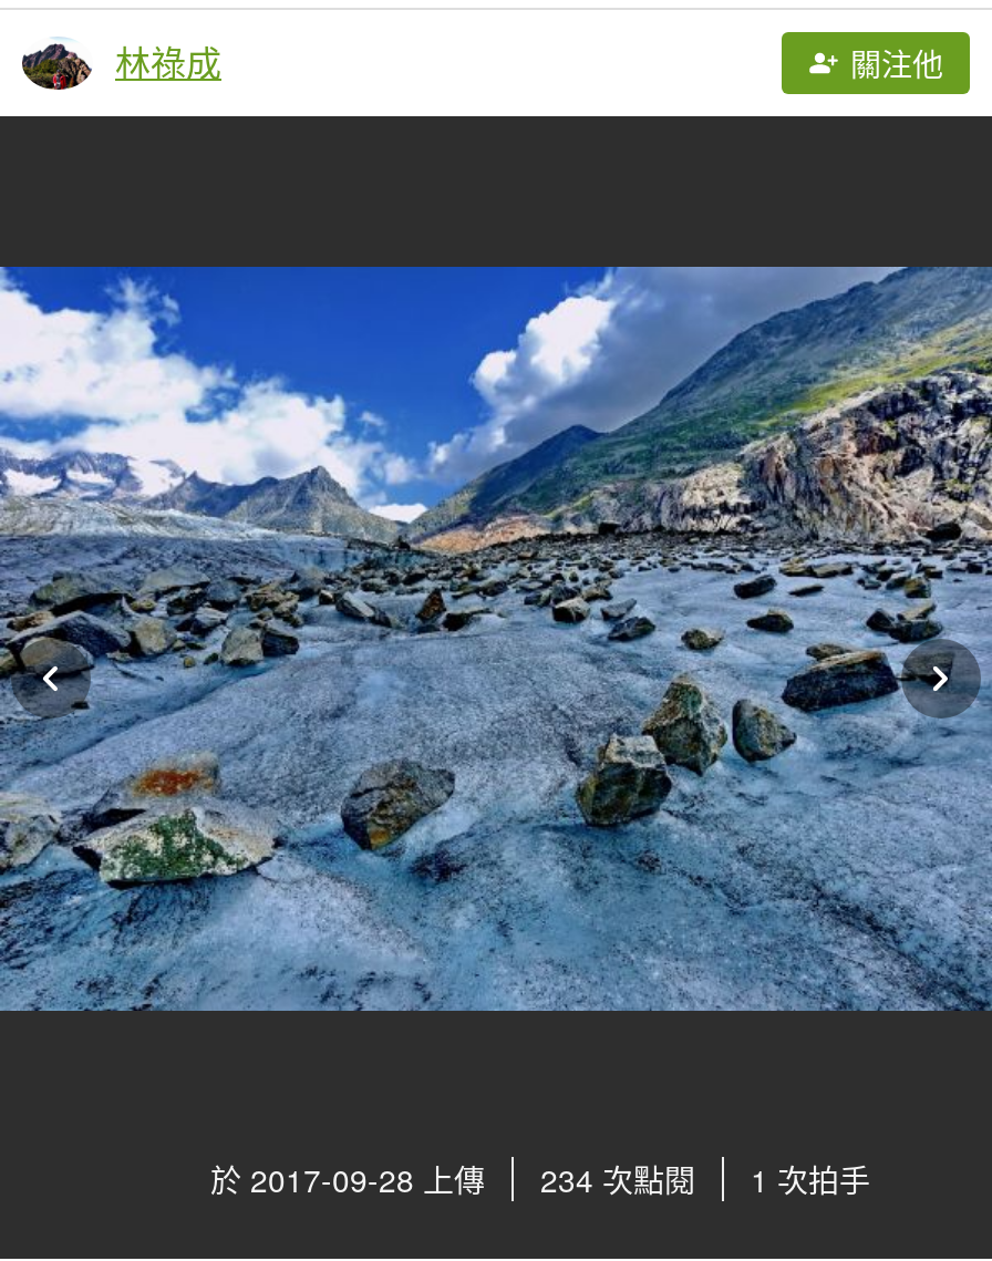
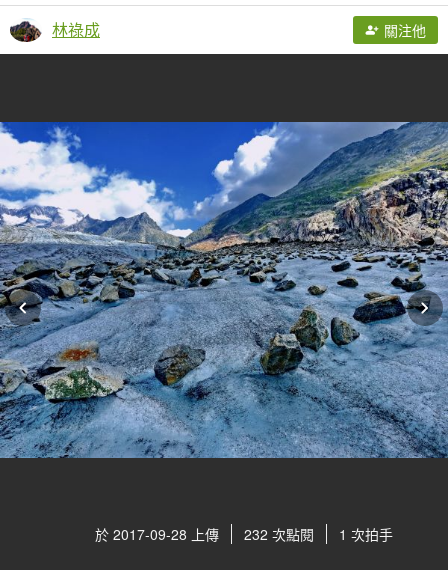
- 於 2017-09-28 上傳 234 次點閱 1 次拍手
+ 於 2017-09-28 上傳 232 次點閱 1 次拍手
